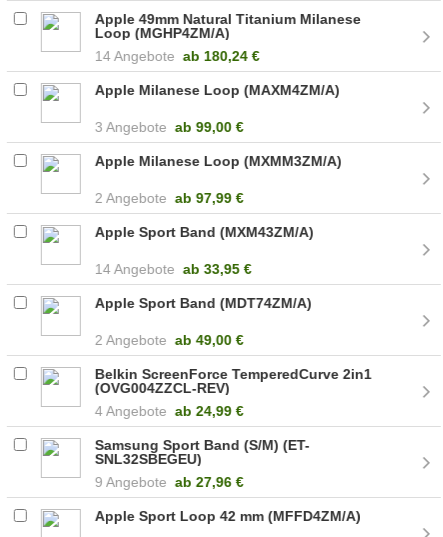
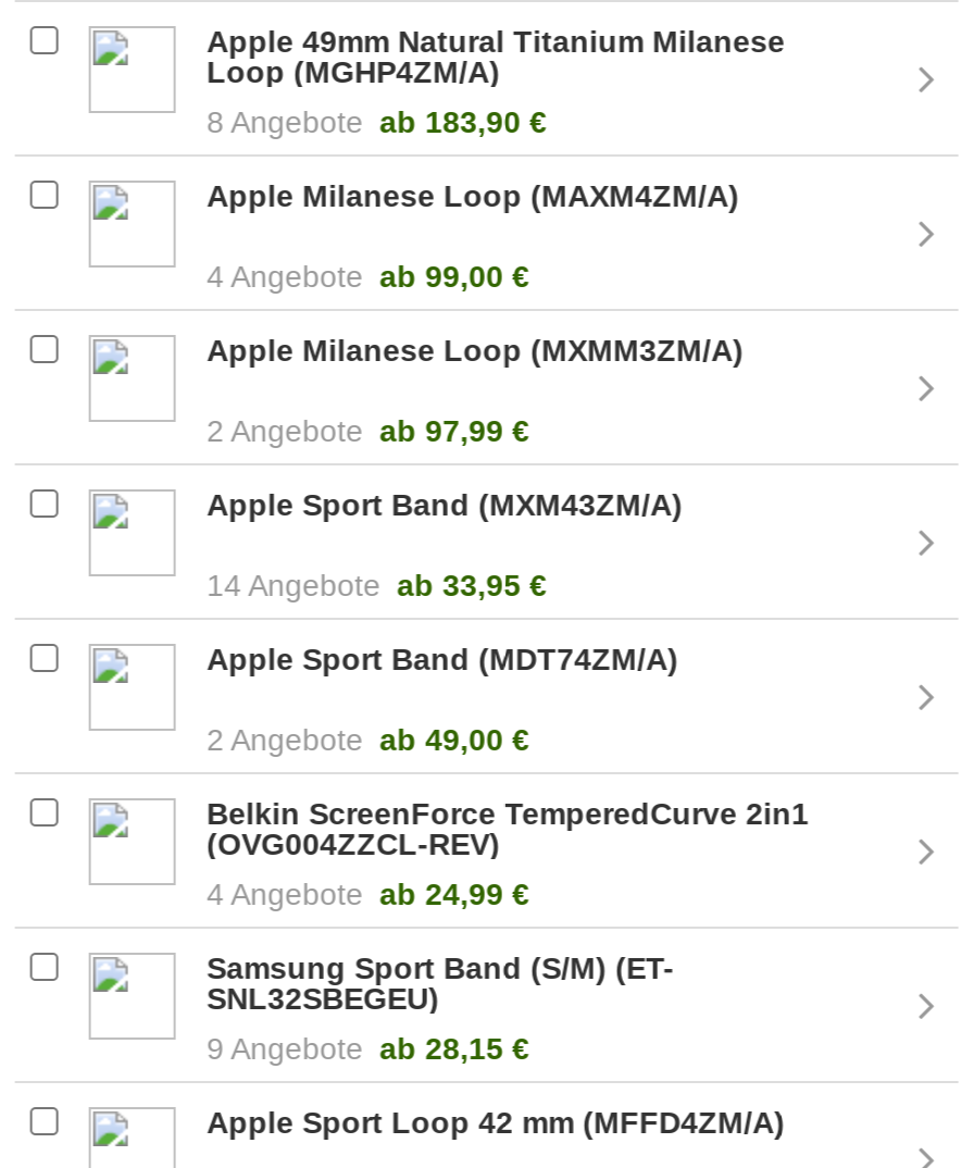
- 14 Angebote ab 180,24 €
+ 8 Angebote ab 183,90 €

- 3 Angebote ab 99,00 €
+ 4 Angebote ab 99,00 €

- 9 Angebote ab 27,96 €
+ 9 Angebote ab 28,15 €
